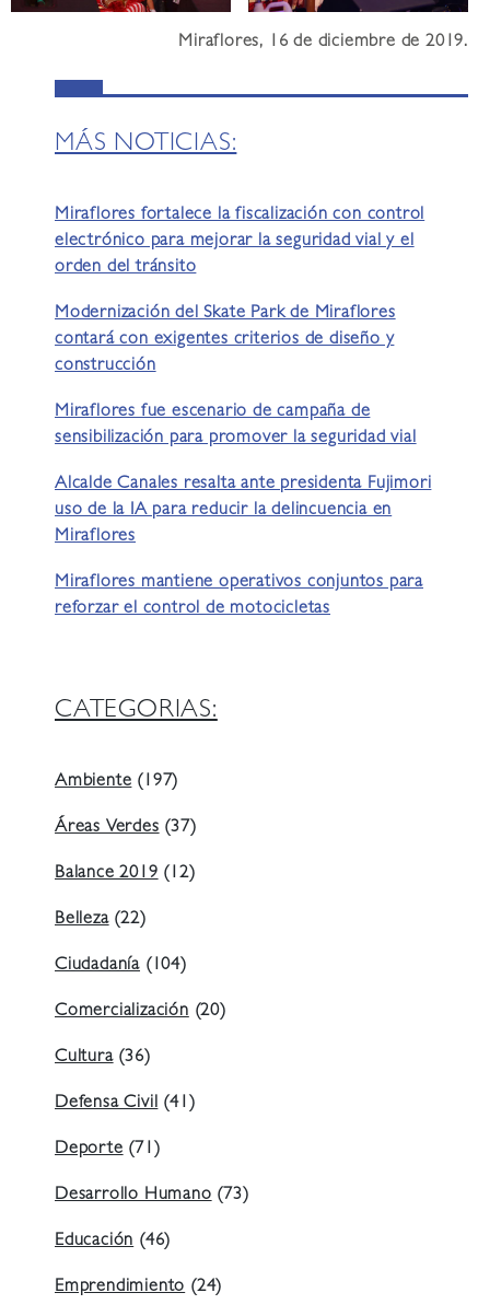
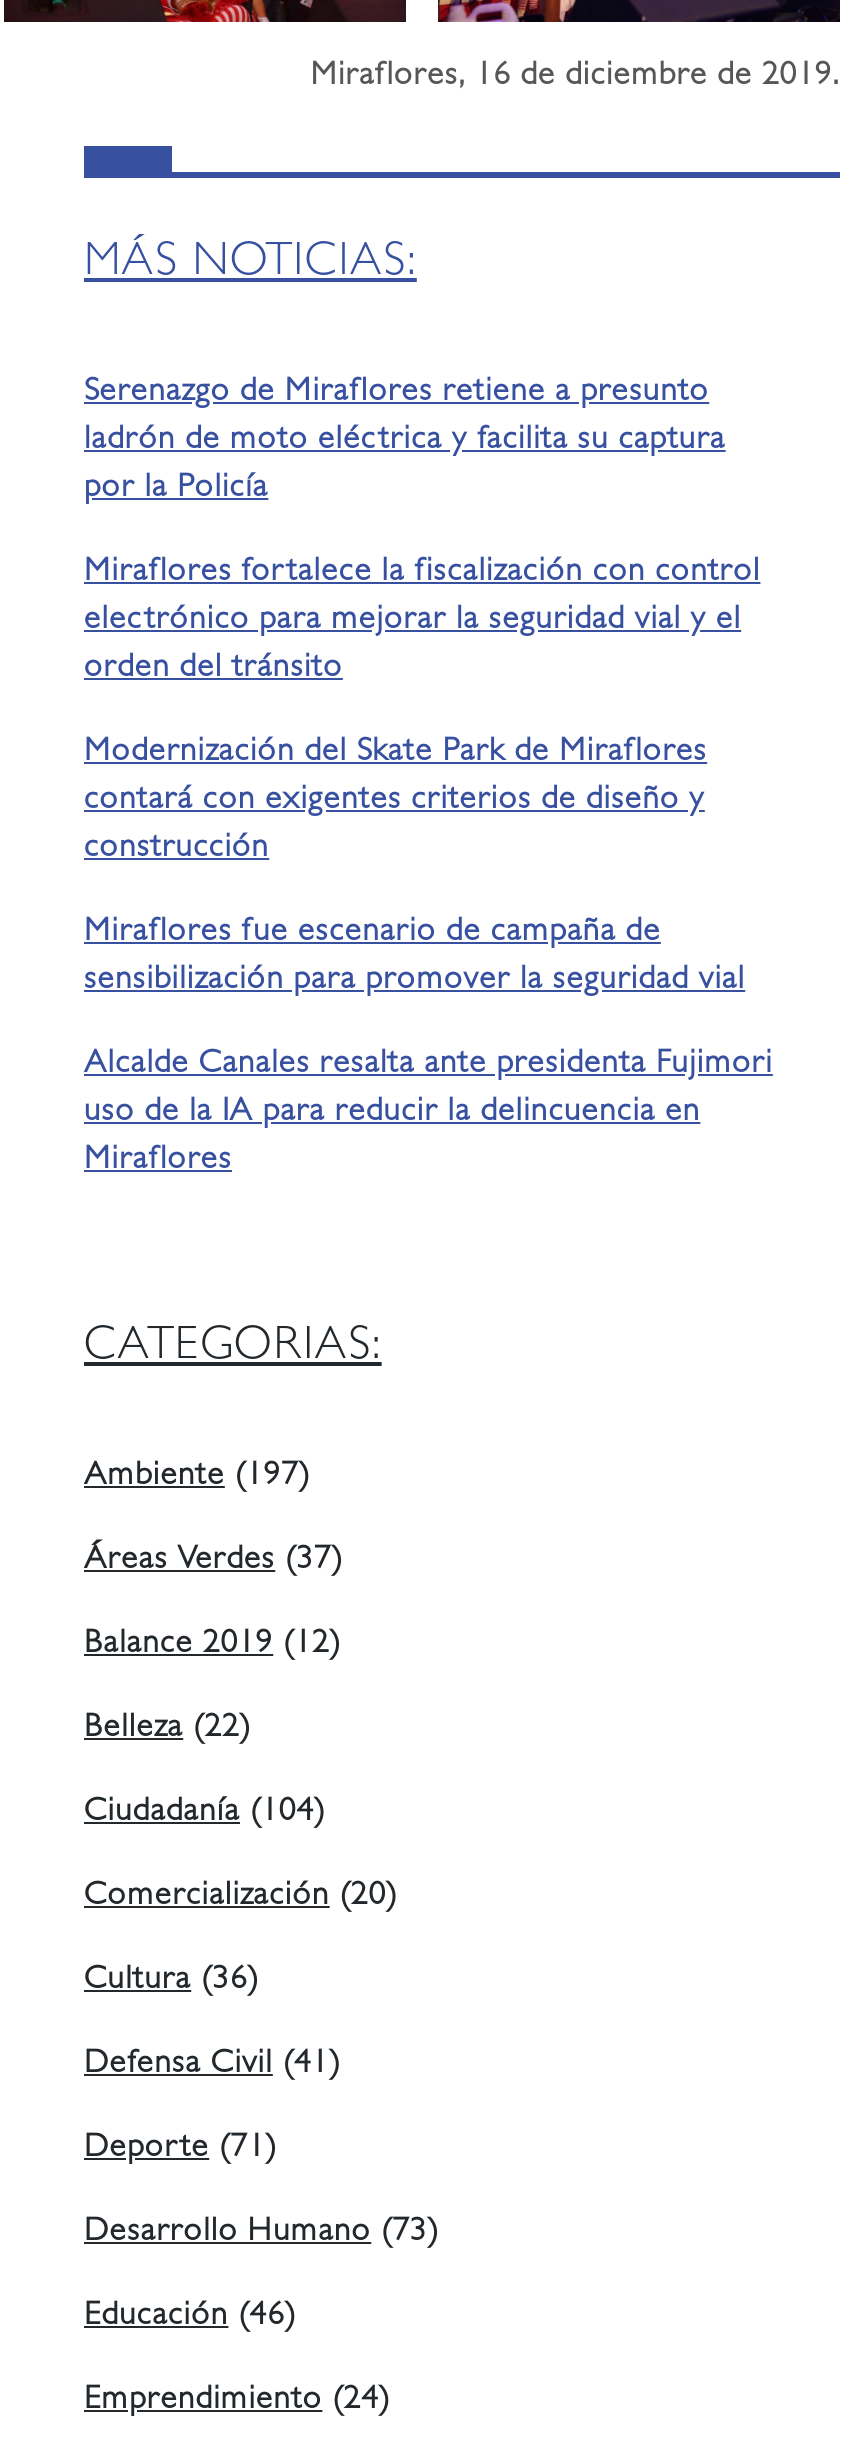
+ Serenazgo de Miraflores retiene a presunto
+ ladrón de moto eléctrica y facilita su captura
+ por la Policía

moved down: Miraflores fortalece la fiscalización con control | electrónico para mejorar la seguridad vial y el | orden del tránsito | ... | uso de la IA para reducir la delincuencia en | Miraflores

- Miraflores mantiene operativos conjuntos para
- reforzar el control de motocicletas
